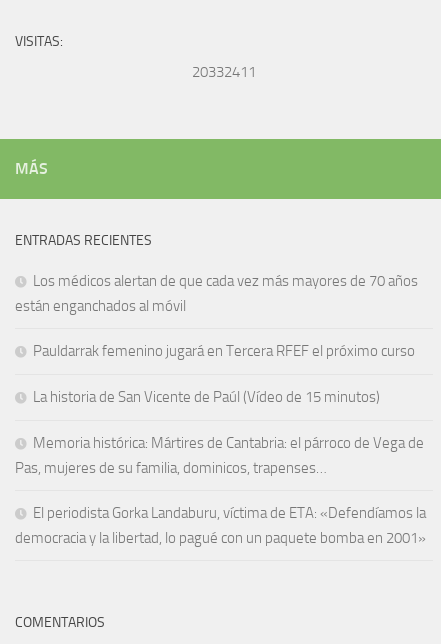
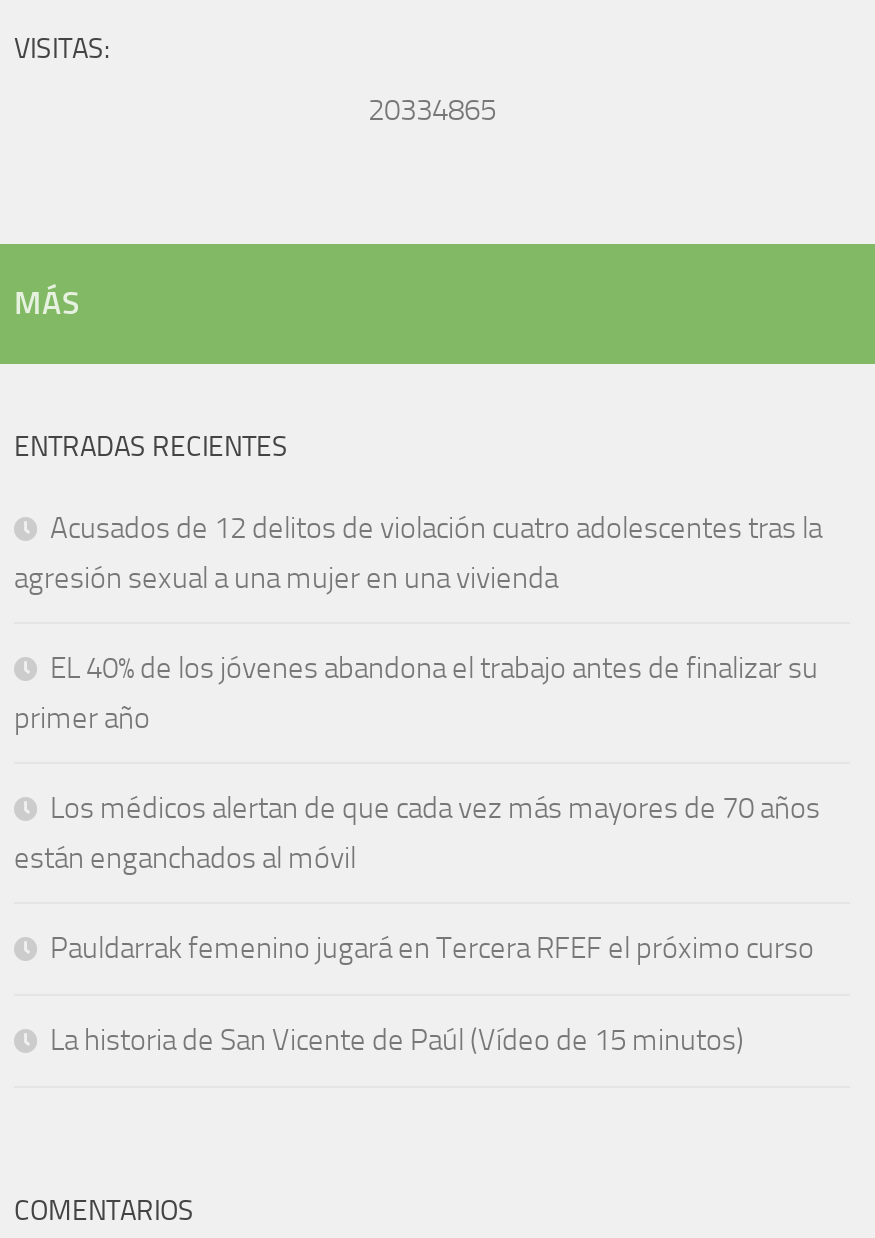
- 20332411
+ 20334865

+ Acusados de 12 delitos de violación cuatro adolescentes tras la
+ agresión sexual a una mujer en una vivienda
+ EL 40% de los jóvenes abandona el trabajo antes de finalizar su
+ primer año

moved down: Los médicos alertan de que cada vez más mayores de 70 años | están enganchados al móvil | Pauldarrak femenino jugará en Tercera RFEF el próximo curso | La historia de San Vicente de Paúl (Vídeo de 15 minutos)

- Memoria histórica: Mártires de Cantabria: el párroco de Vega de
- Pas, mujeres de su familia, dominicos, trapenses…
- El periodista Gorka Landaburu, víctima de ETA: «Defendíamos la
- democracia y la libertad, lo pagué con un paquete bomba en 2001»
